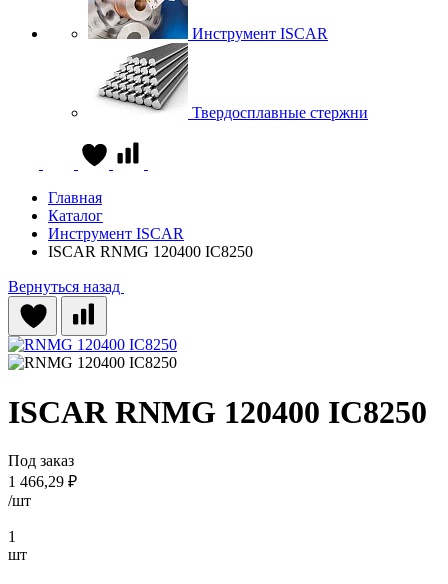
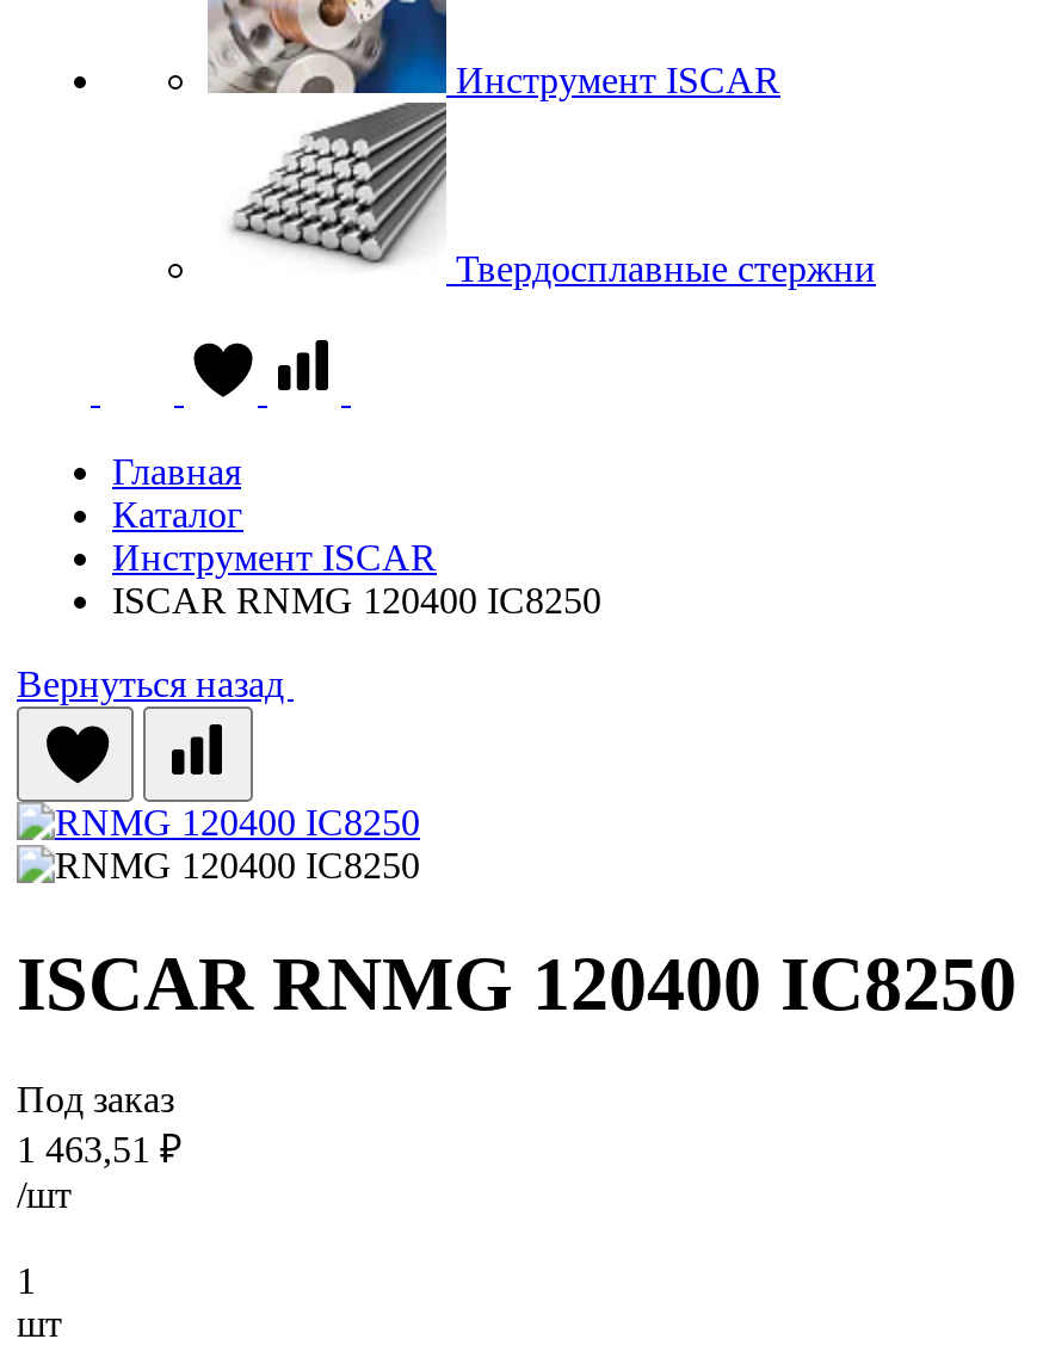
- 1 466,29 ₽
+ 1 463,51 ₽
